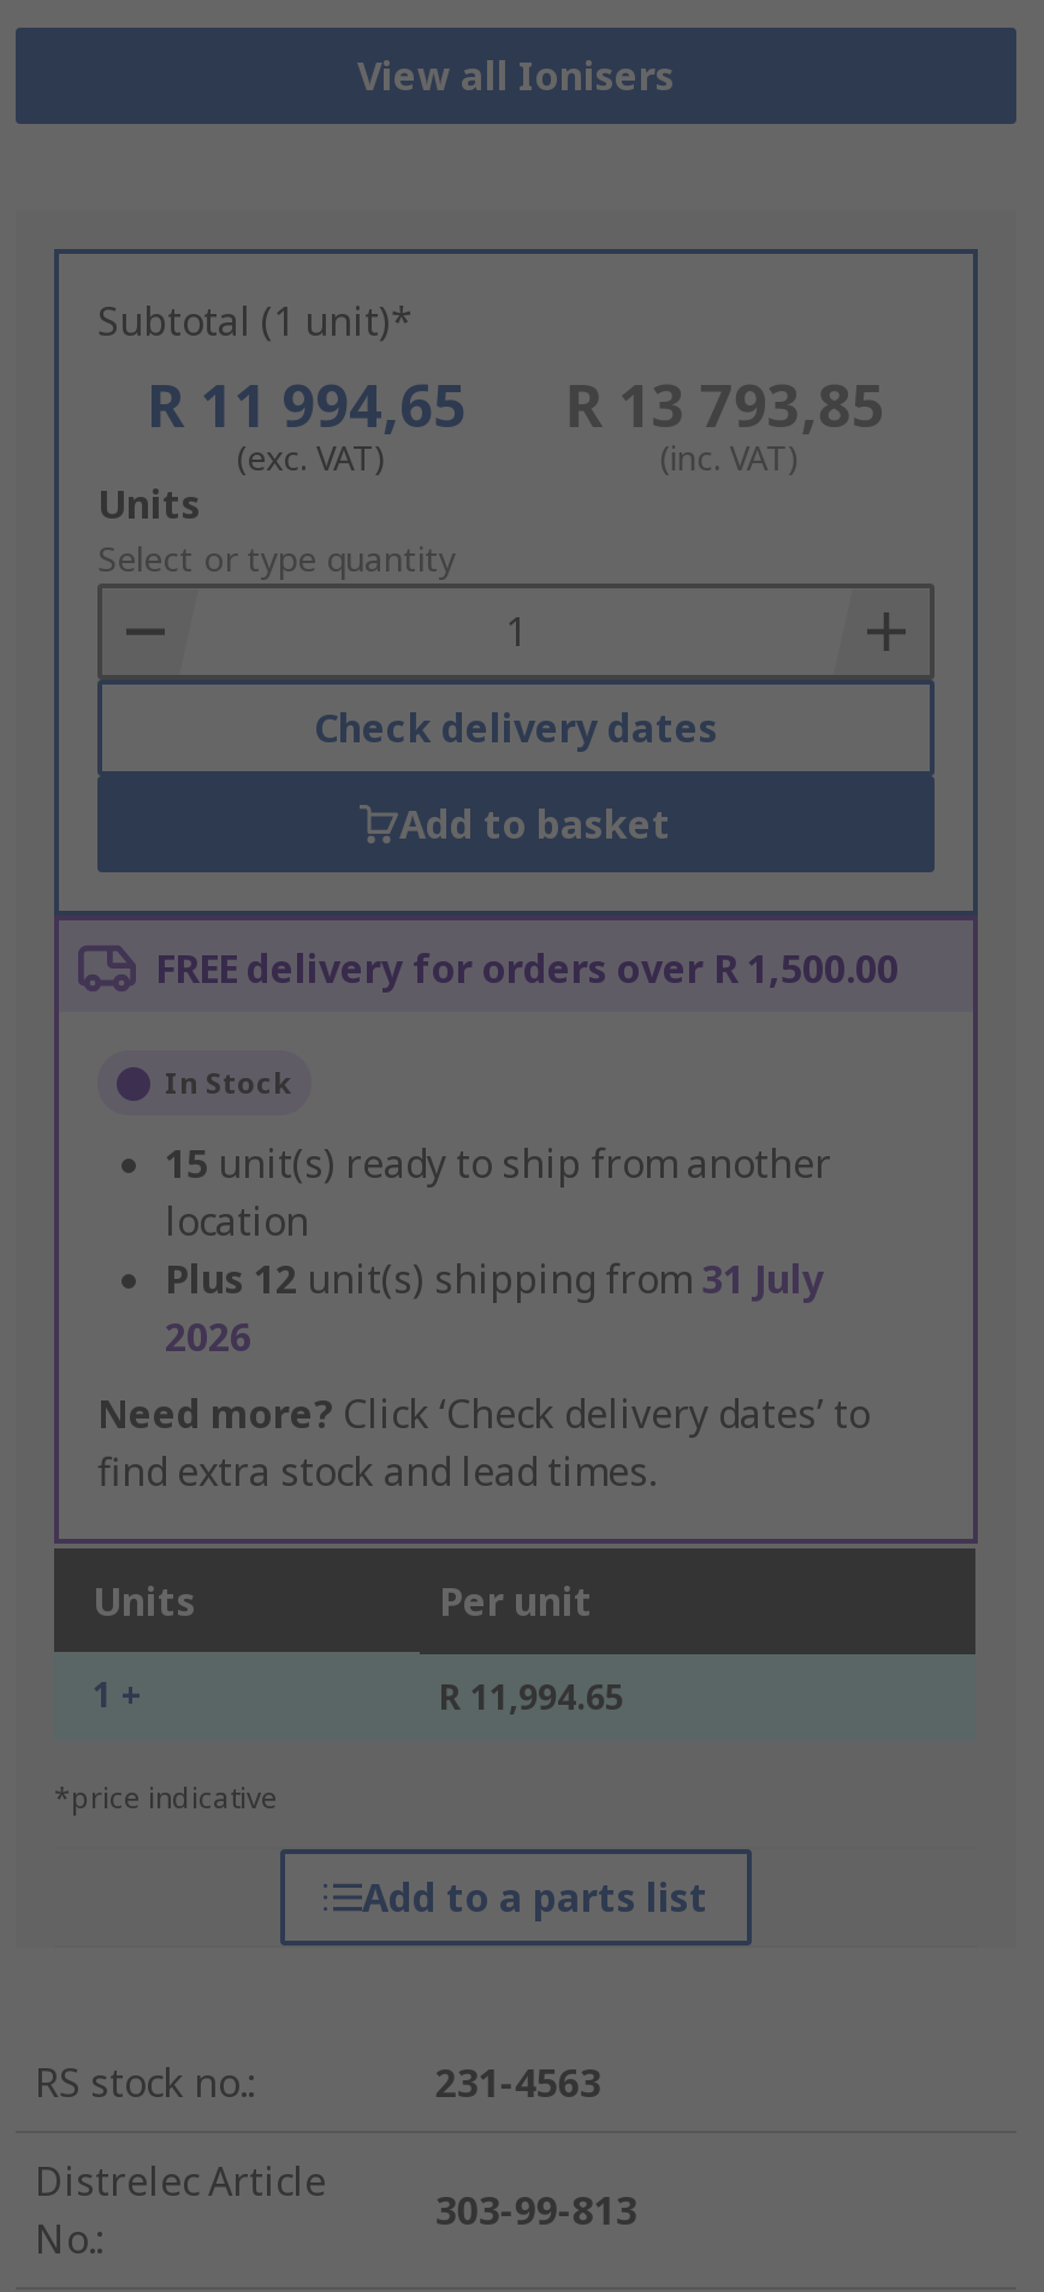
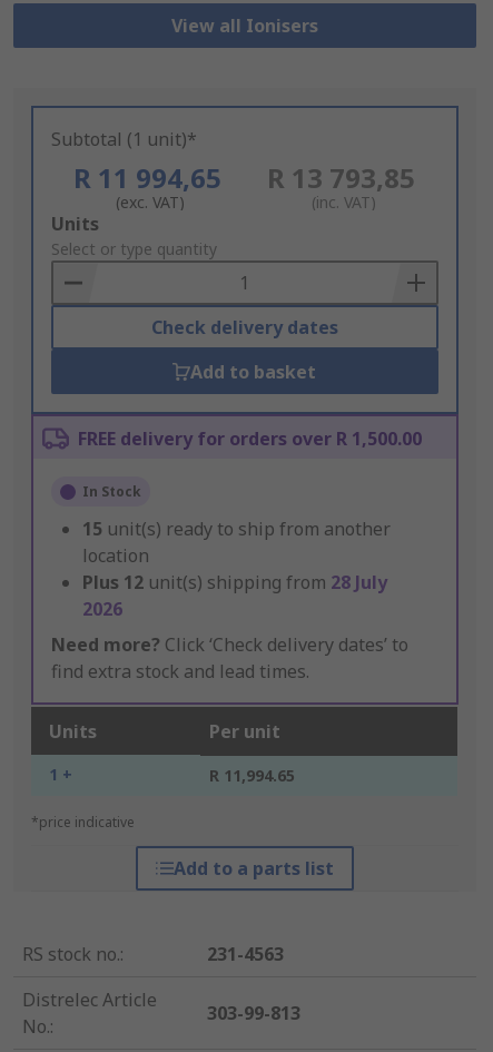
- Plus 12 unit(s) shipping from 31 July
+ Plus 12 unit(s) shipping from 28 July
